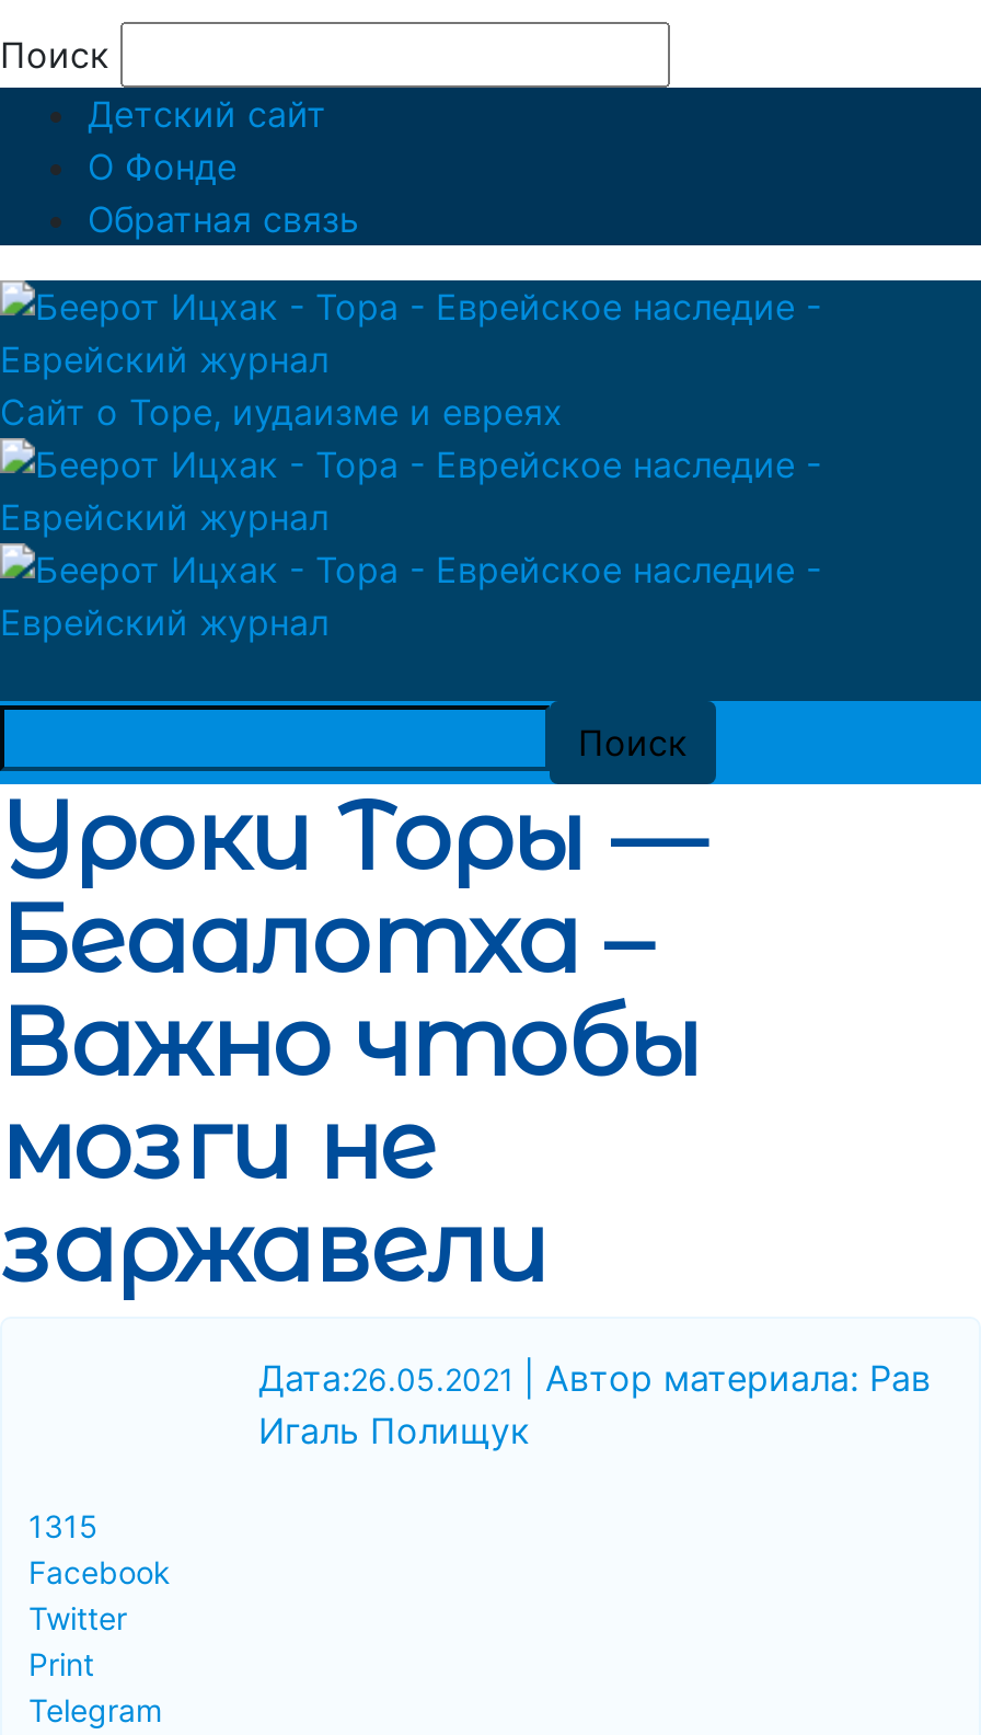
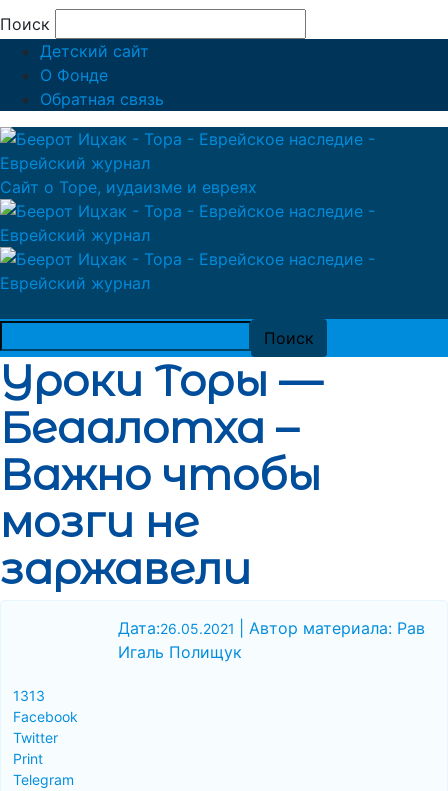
- 1315
+ 1313
